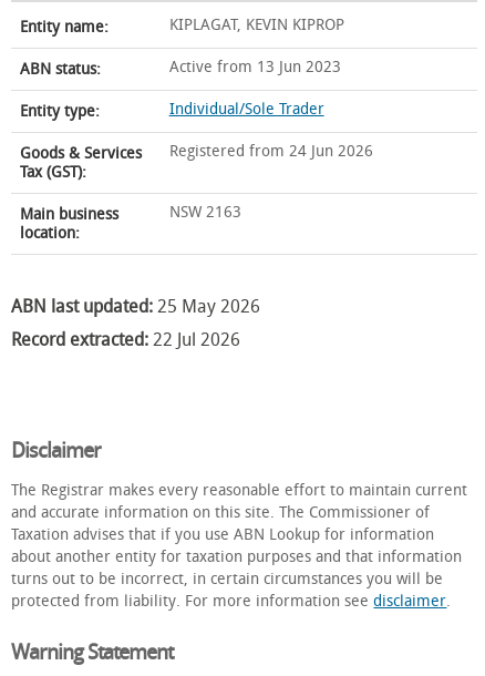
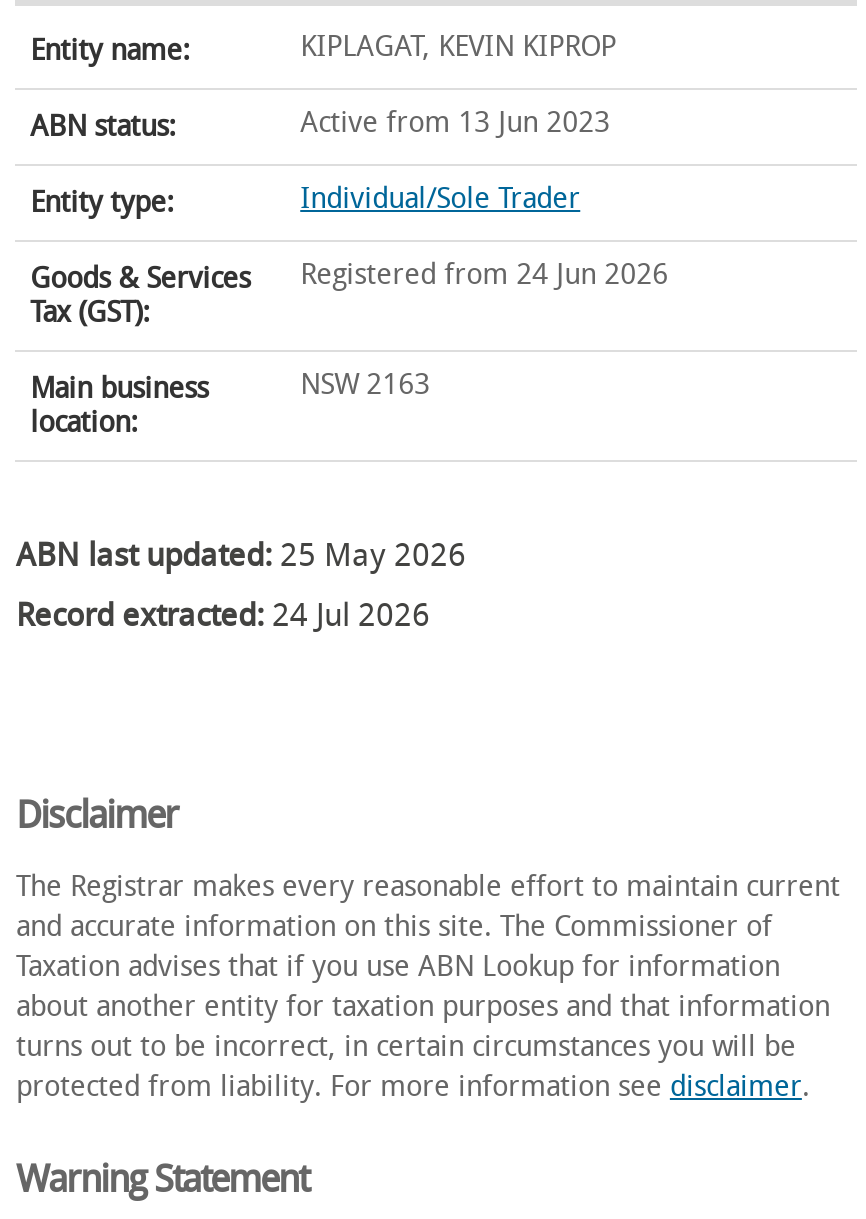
- Record extracted: 22 Jul 2026
+ Record extracted: 24 Jul 2026
